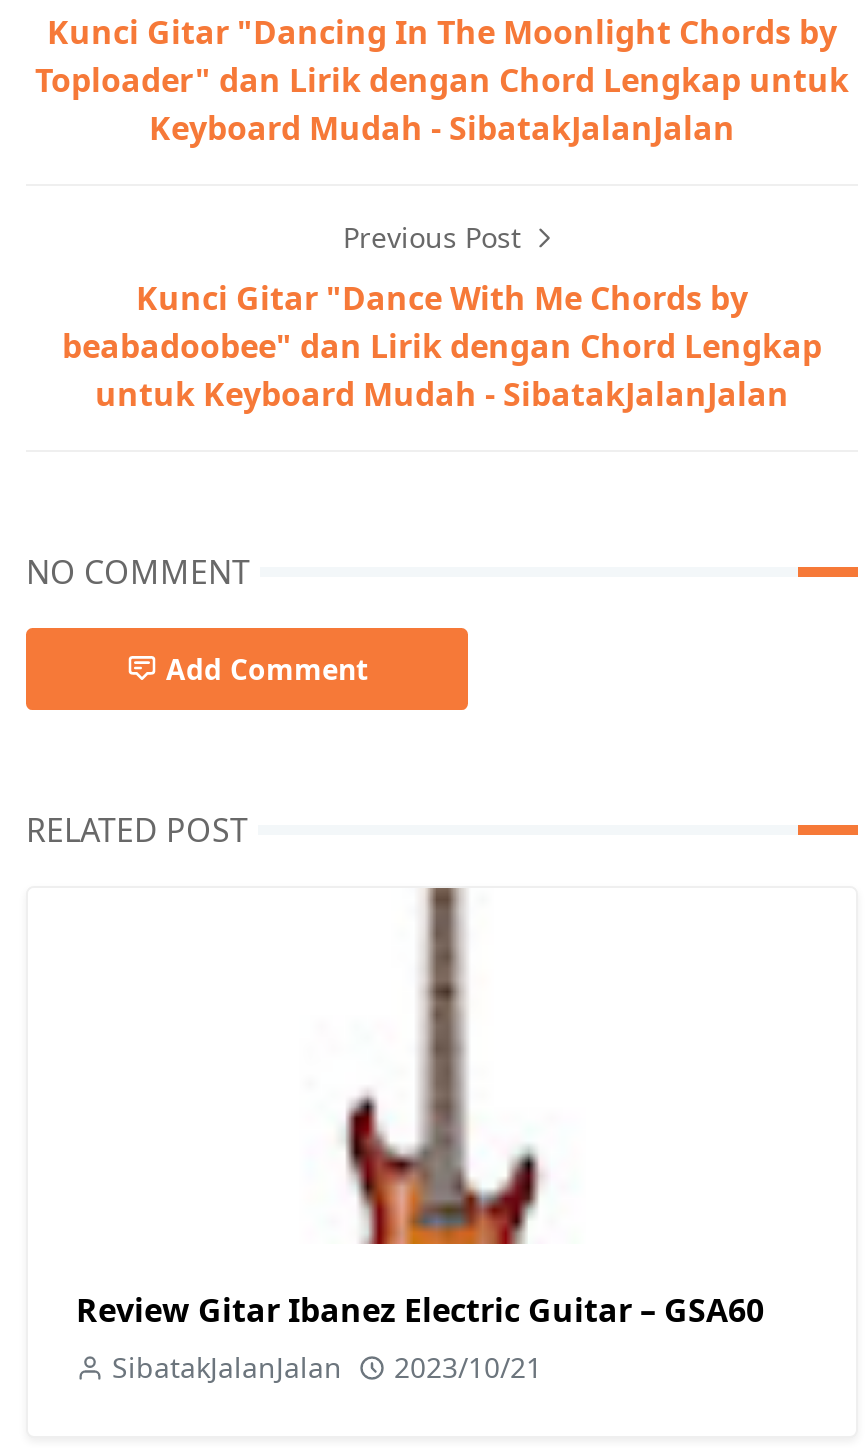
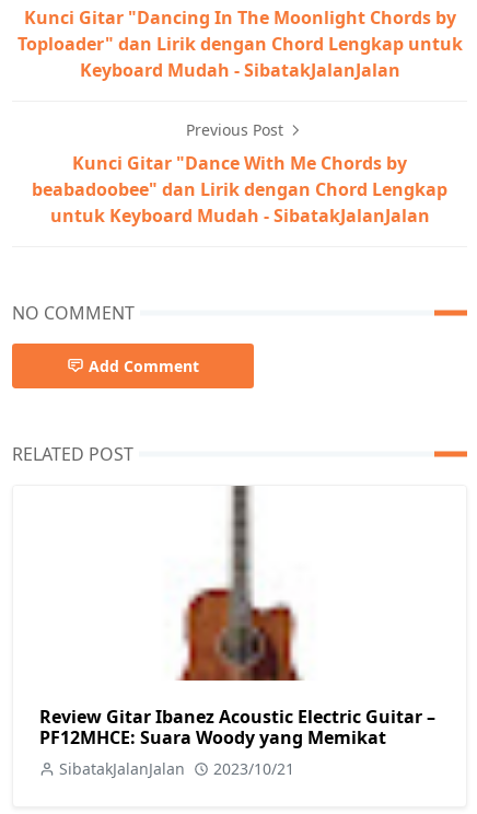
- [image]
- Review Gitar Ibanez Electric Guitar – GSA60
+ [image]
+ Review Gitar Ibanez Acoustic Electric Guitar –
+ PF12MHCE: Suara Woody yang Memikat
